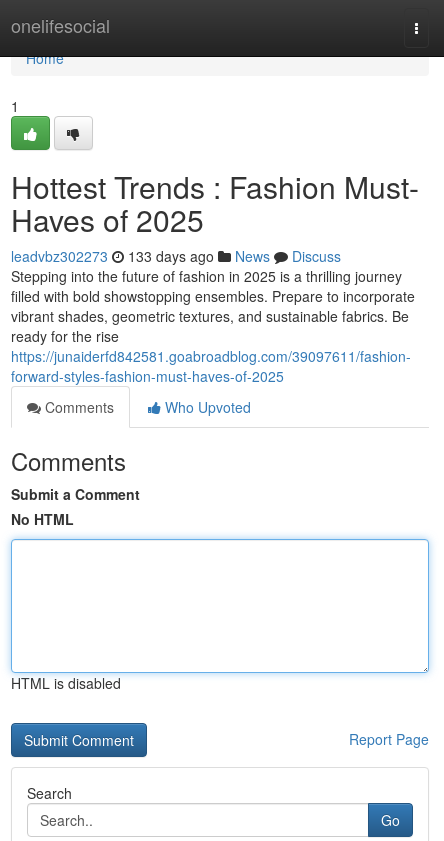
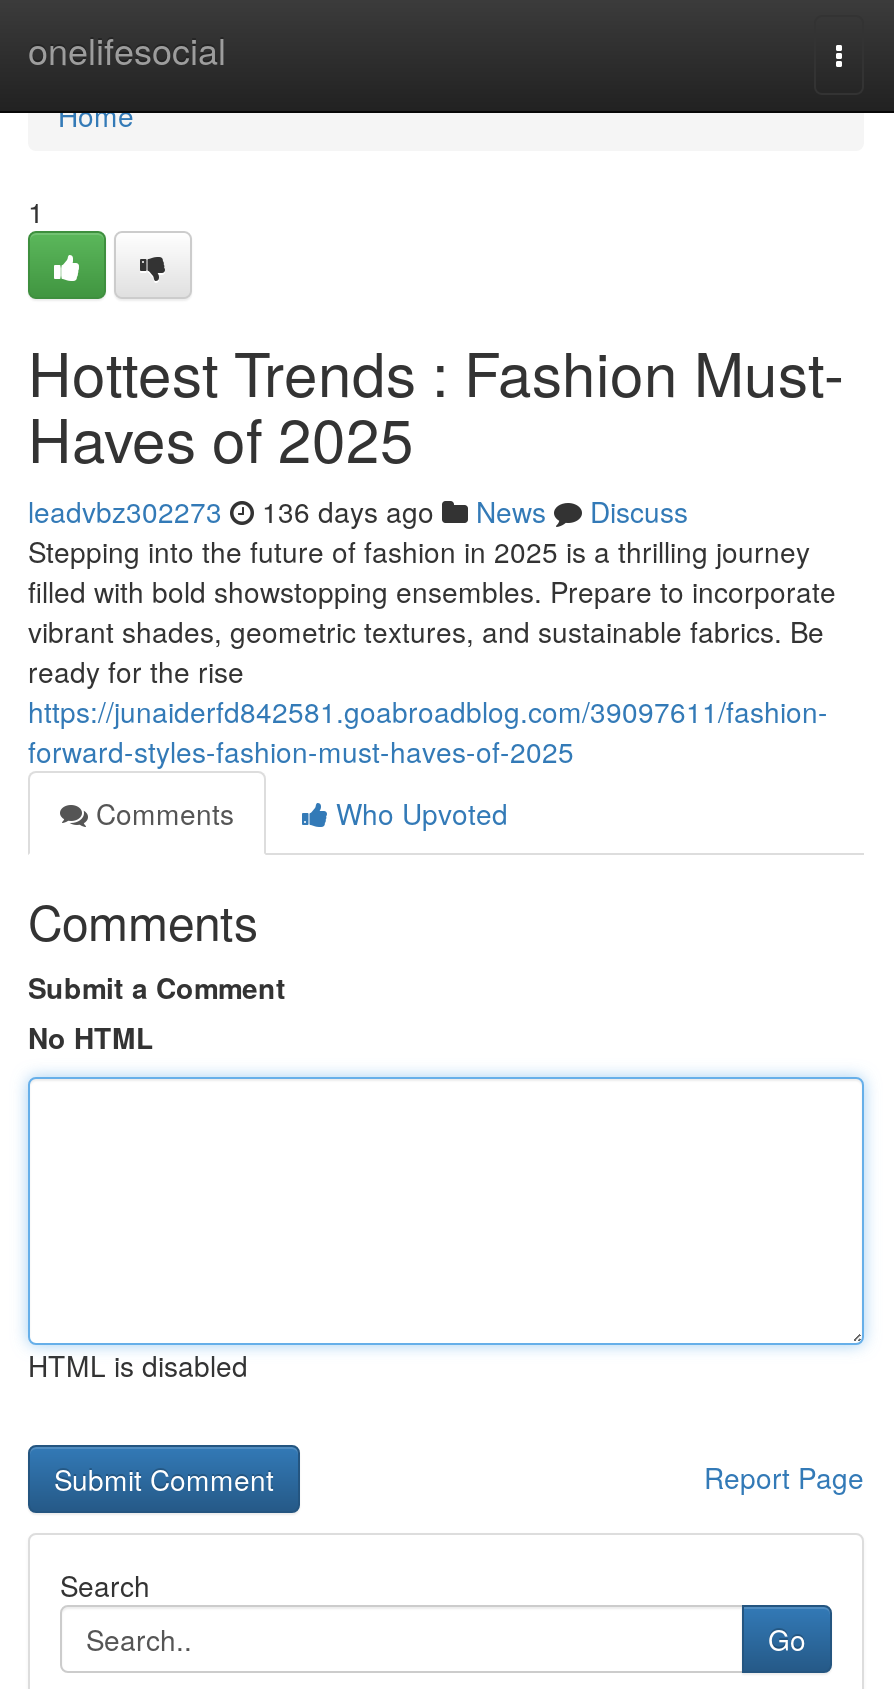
- leadvbz302273 133 days ago News Discuss
+ leadvbz302273 136 days ago News Discuss
